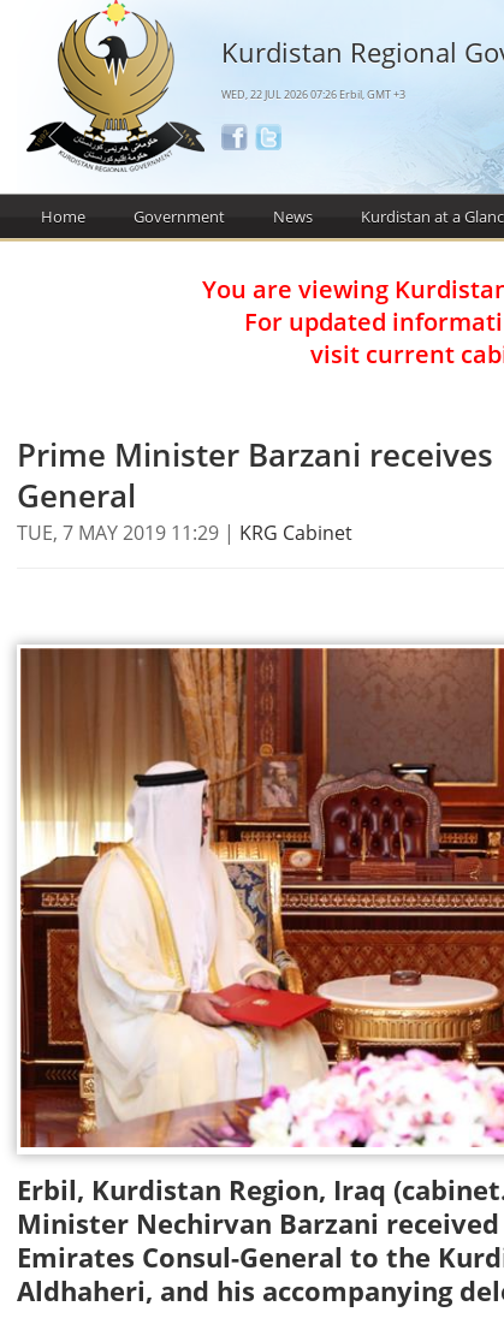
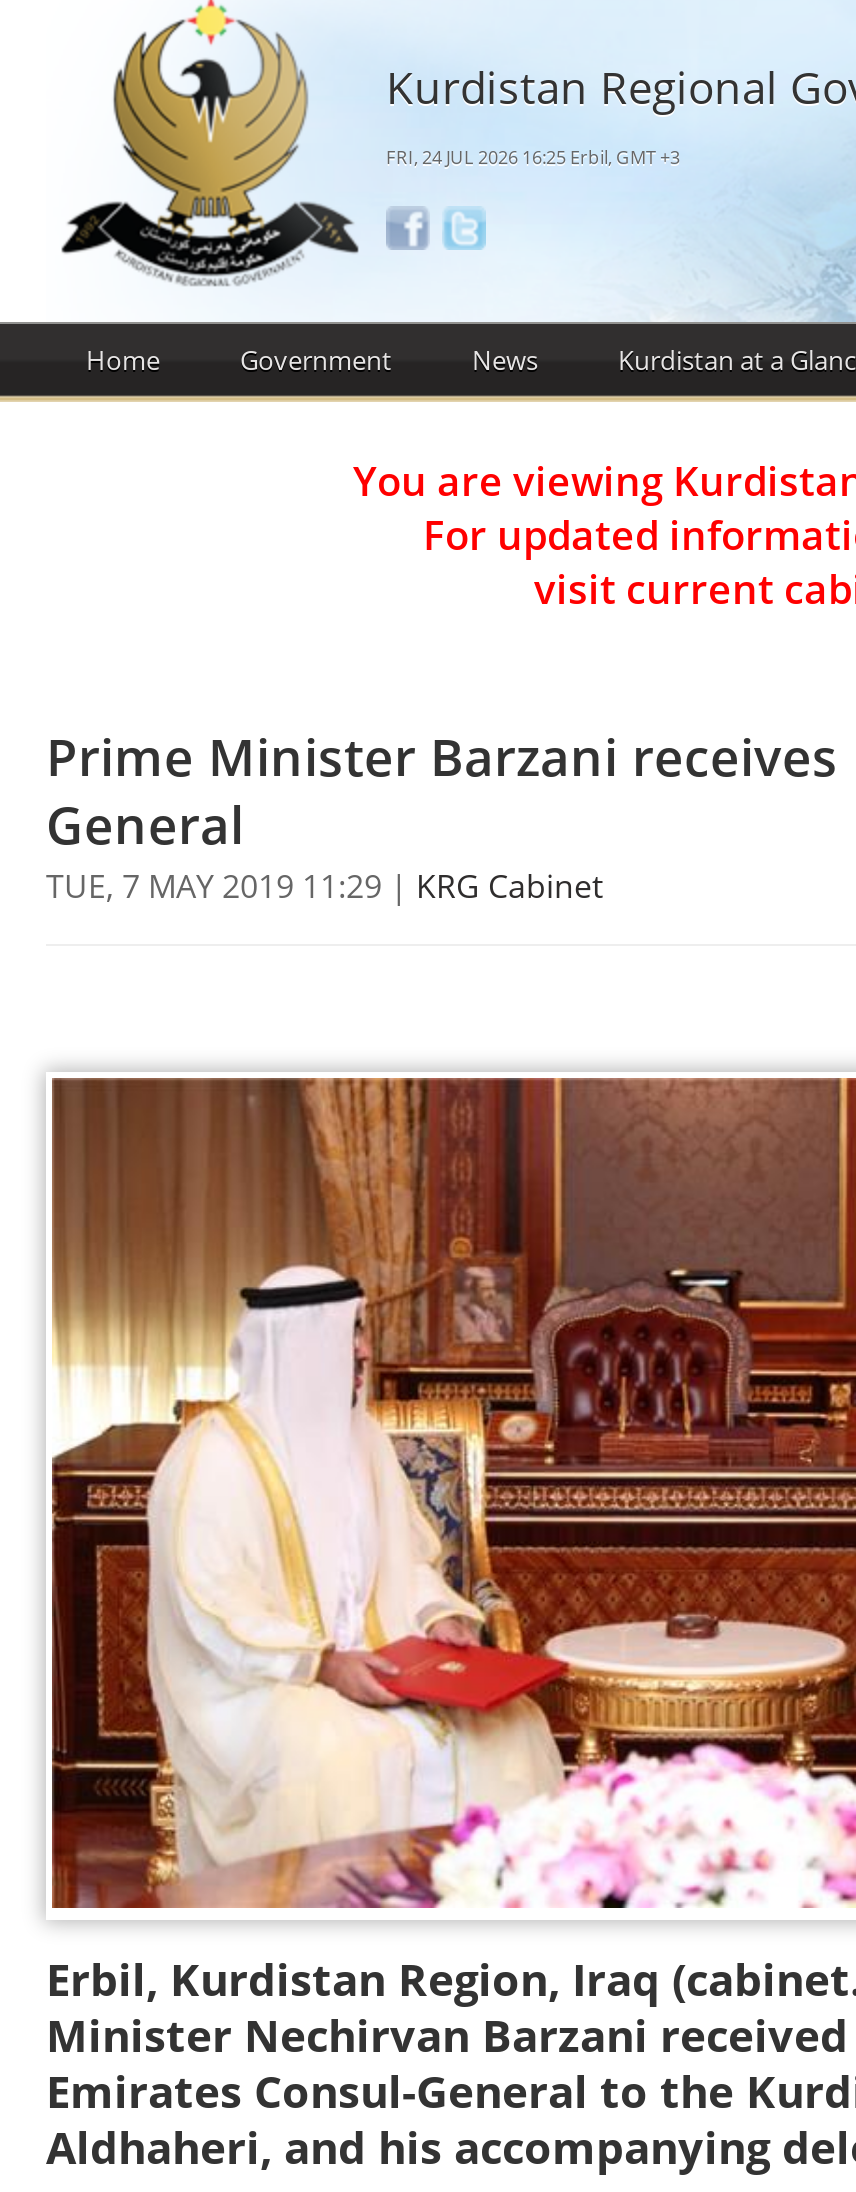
- WED, 22 JUL 2026 07:26 Erbil, GMT +3
+ FRI, 24 JUL 2026 16:25 Erbil, GMT +3
